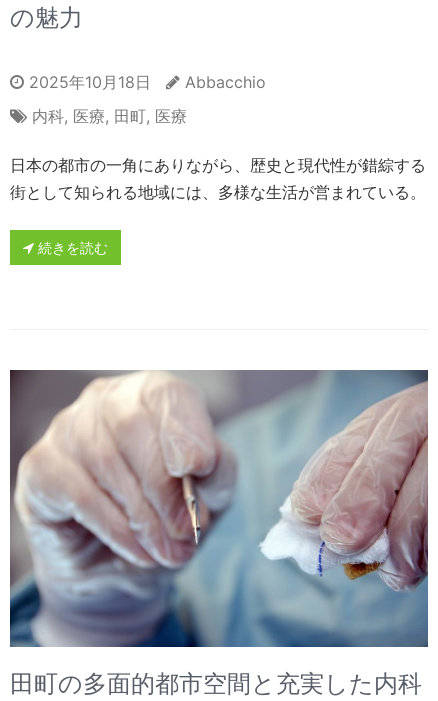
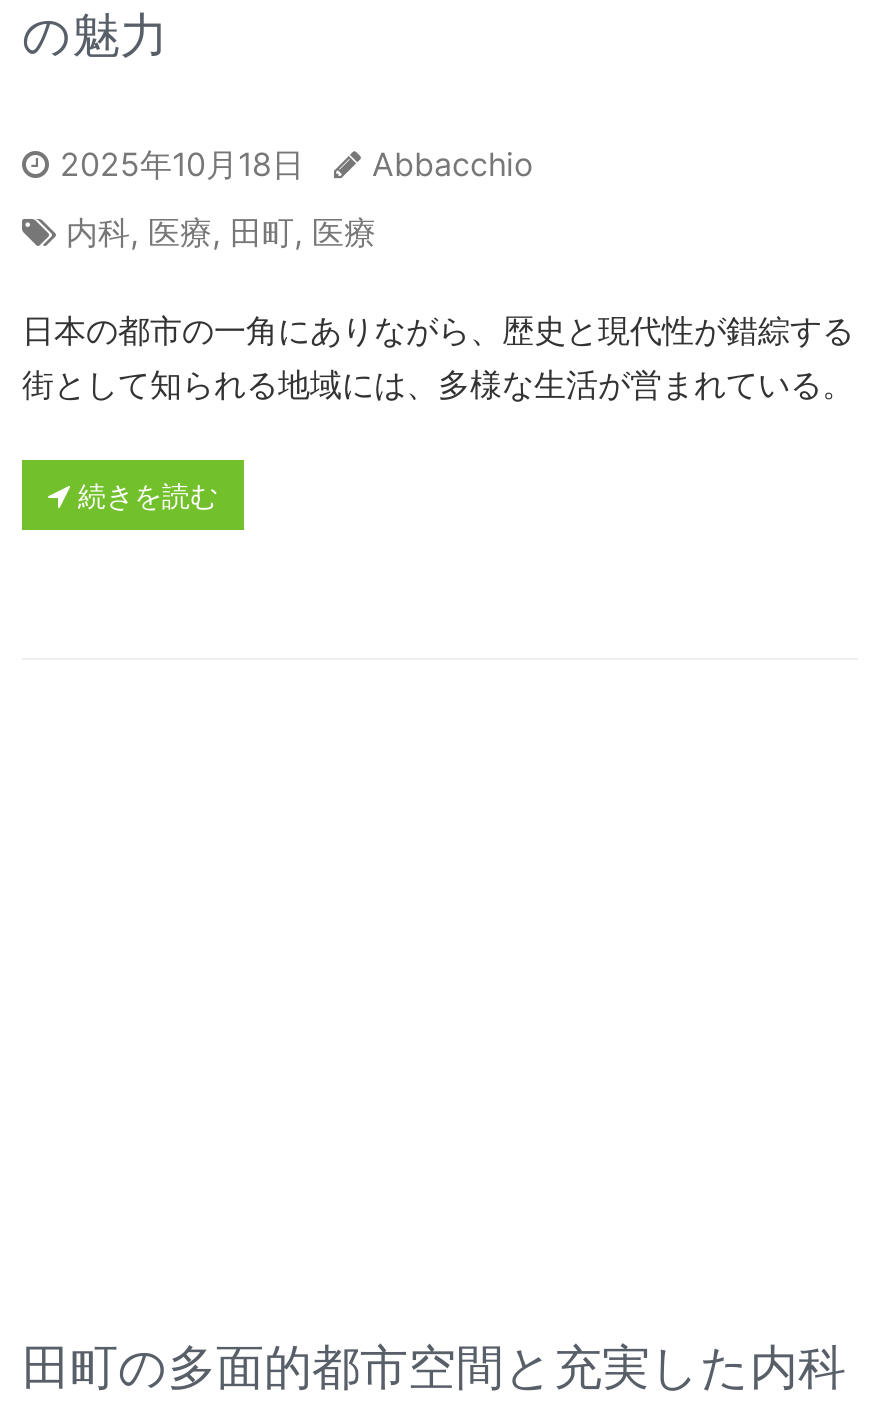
- [image]
